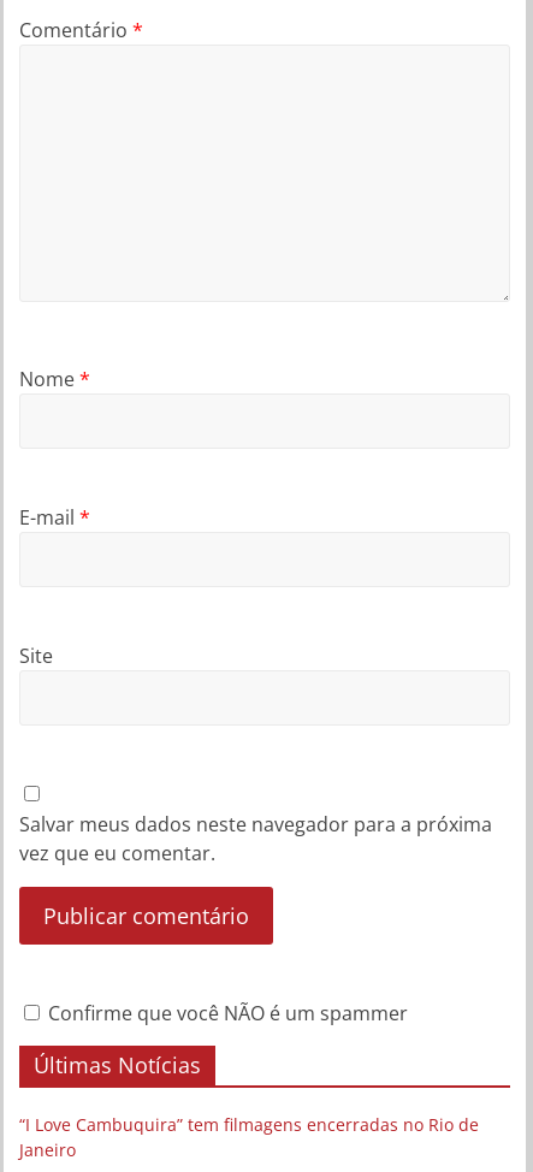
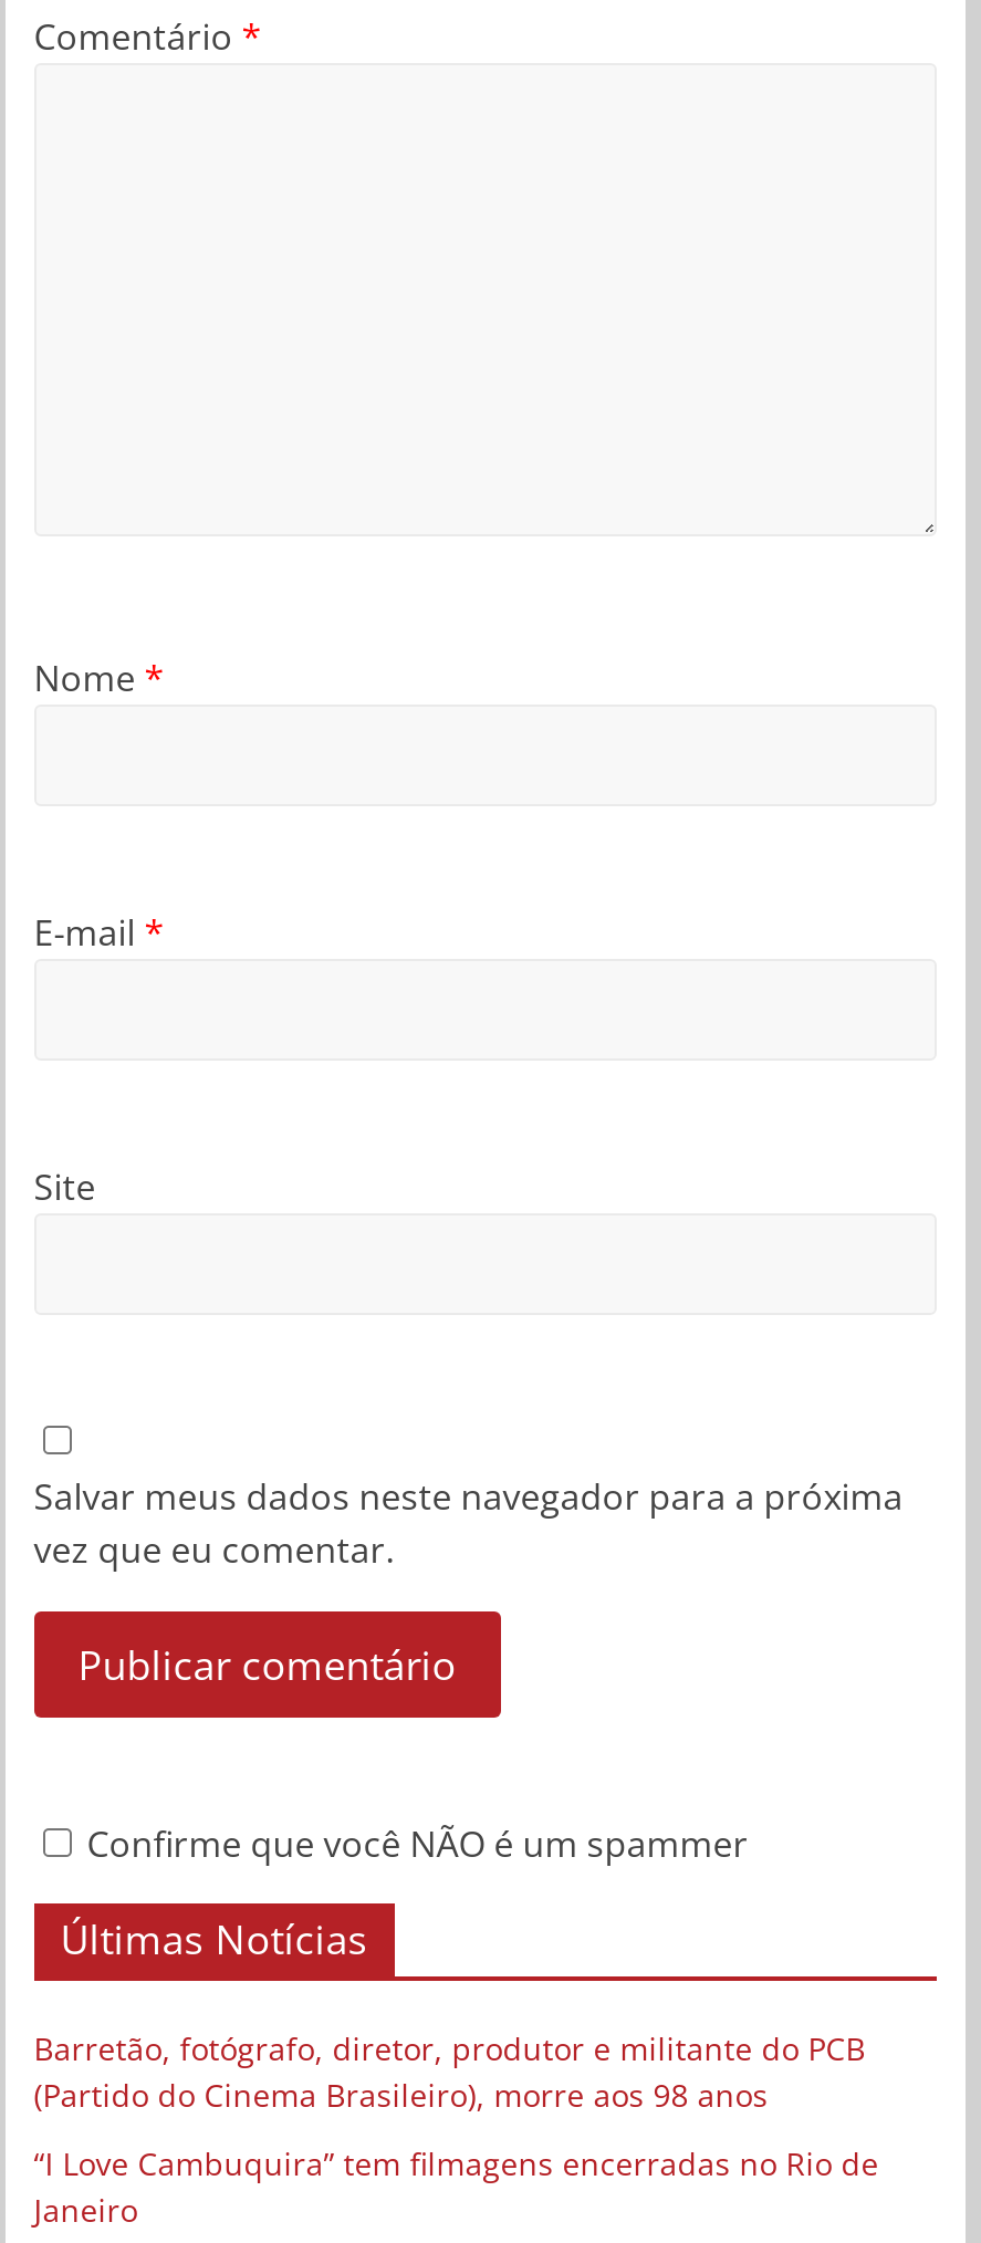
+ Barretão, fotógrafo, diretor, produtor e militante do PCB
+ (Partido do Cinema Brasileiro), morre aos 98 anos
